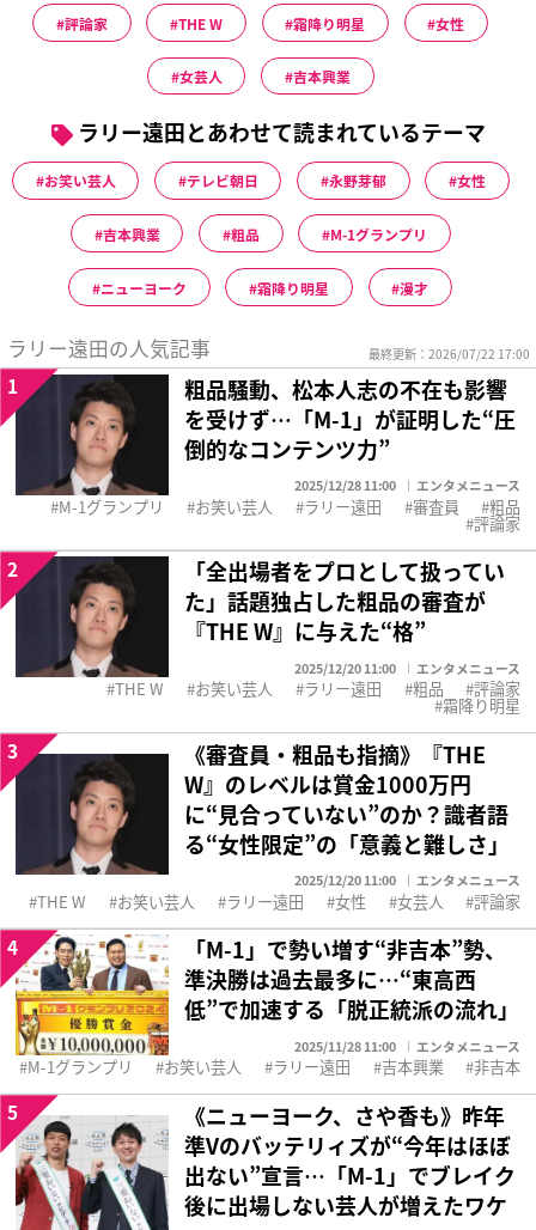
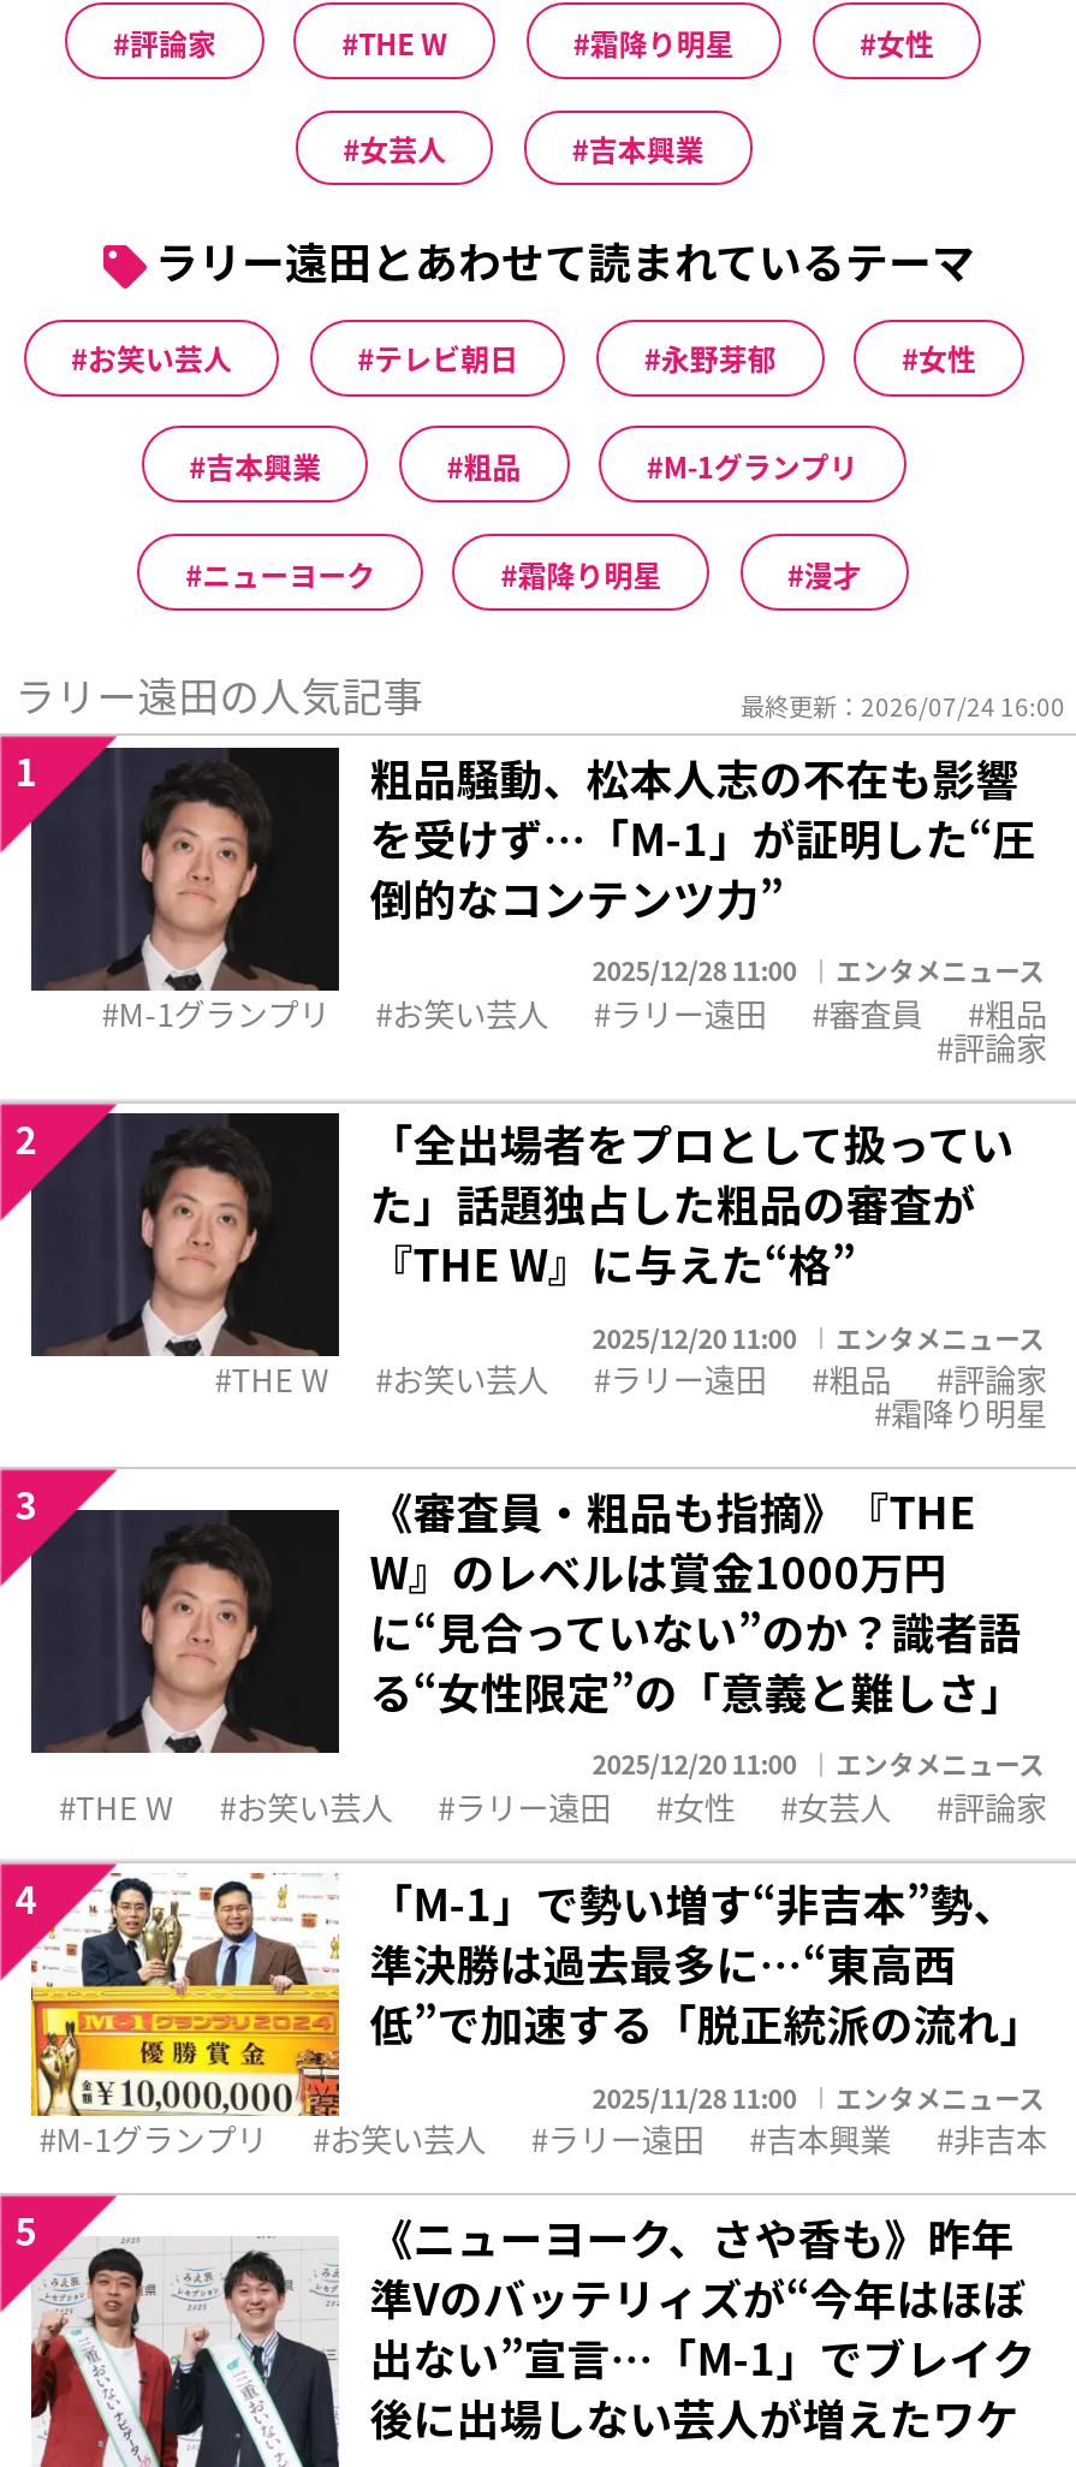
- 最終更新：2026/07/22 17:00
+ 最終更新：2026/07/24 16:00
